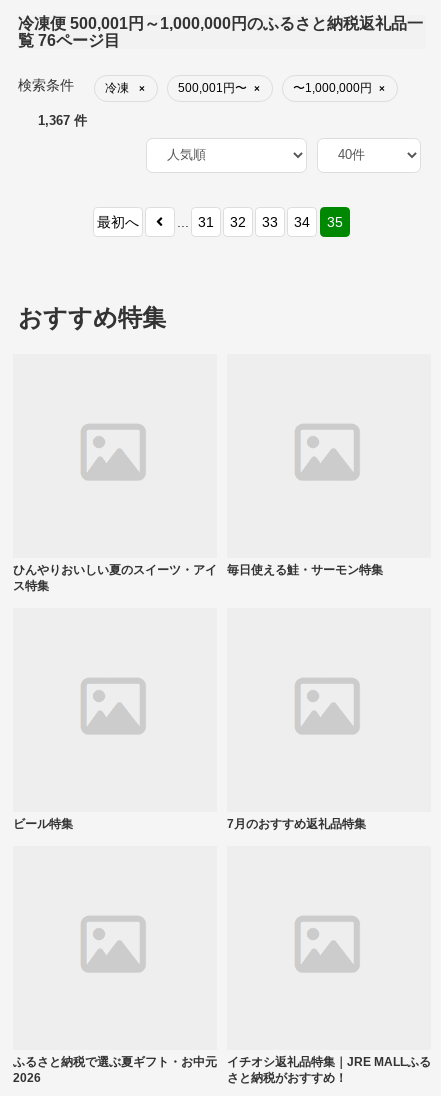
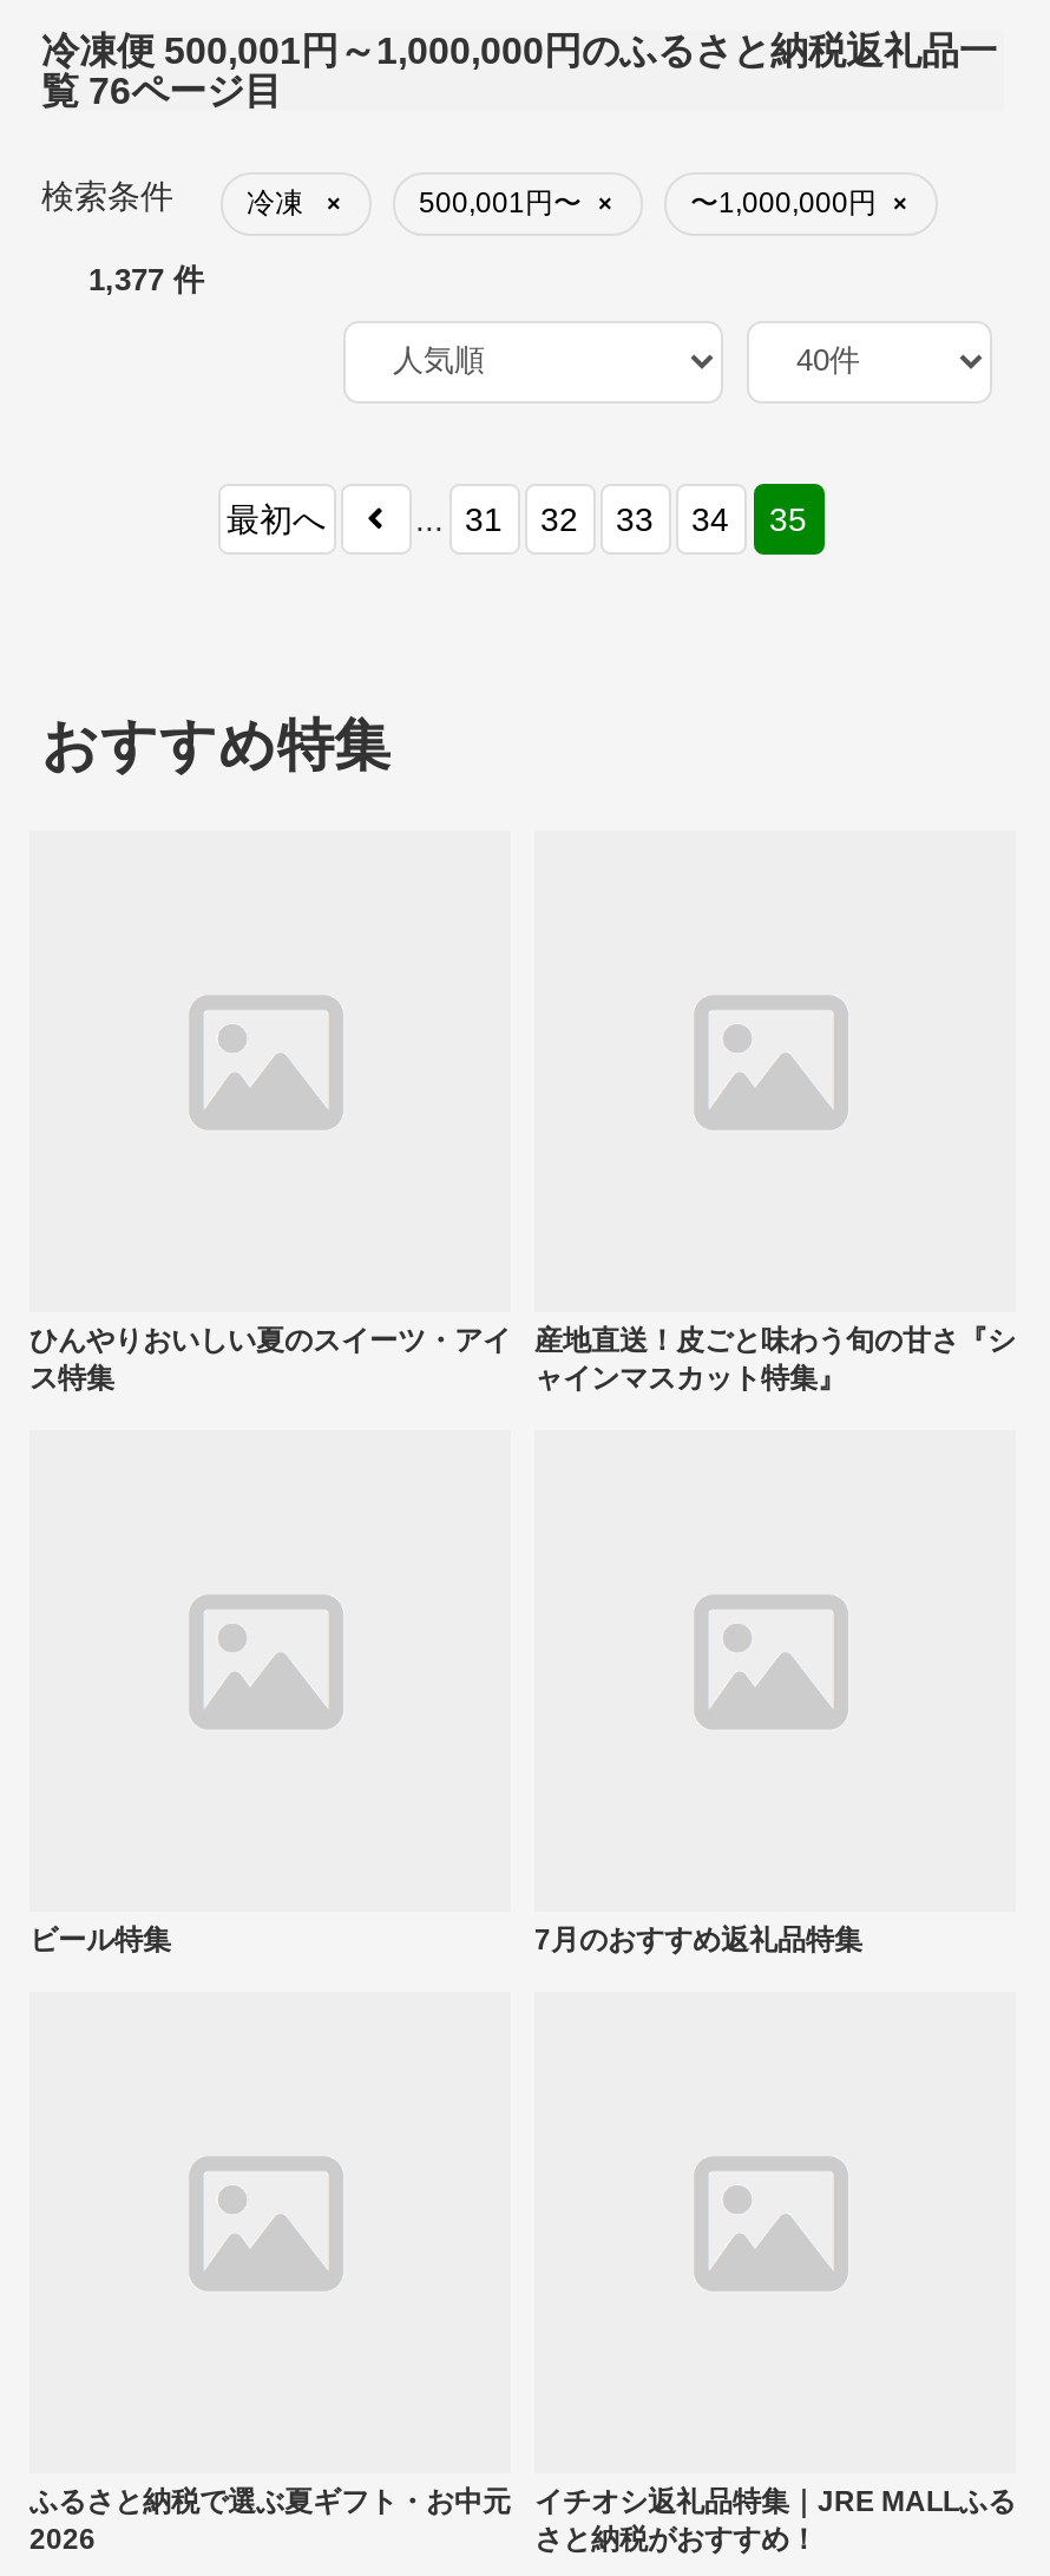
- 1,367 件
+ 1,377 件

- 毎日使える鮭・サーモン特集
+ 産地直送！皮ごと味わう旬の甘さ『シ
+ ャインマスカット特集』
